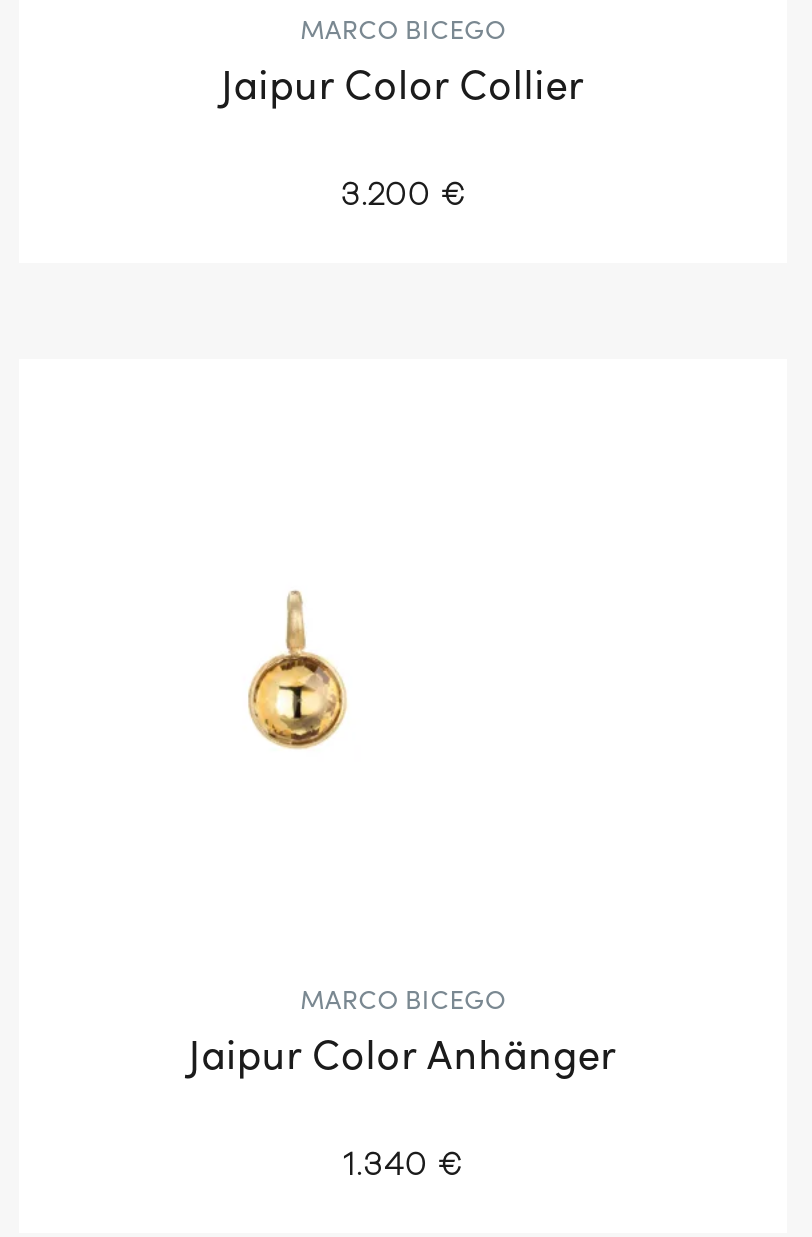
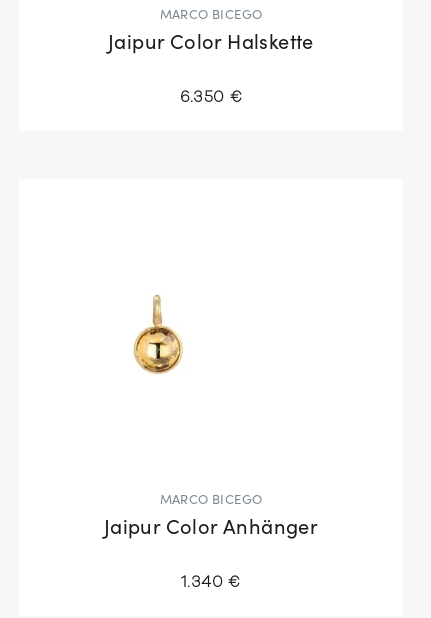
- Jaipur Color Collier
+ Jaipur Color Halskette

- 3.200 €
+ 6.350 €
